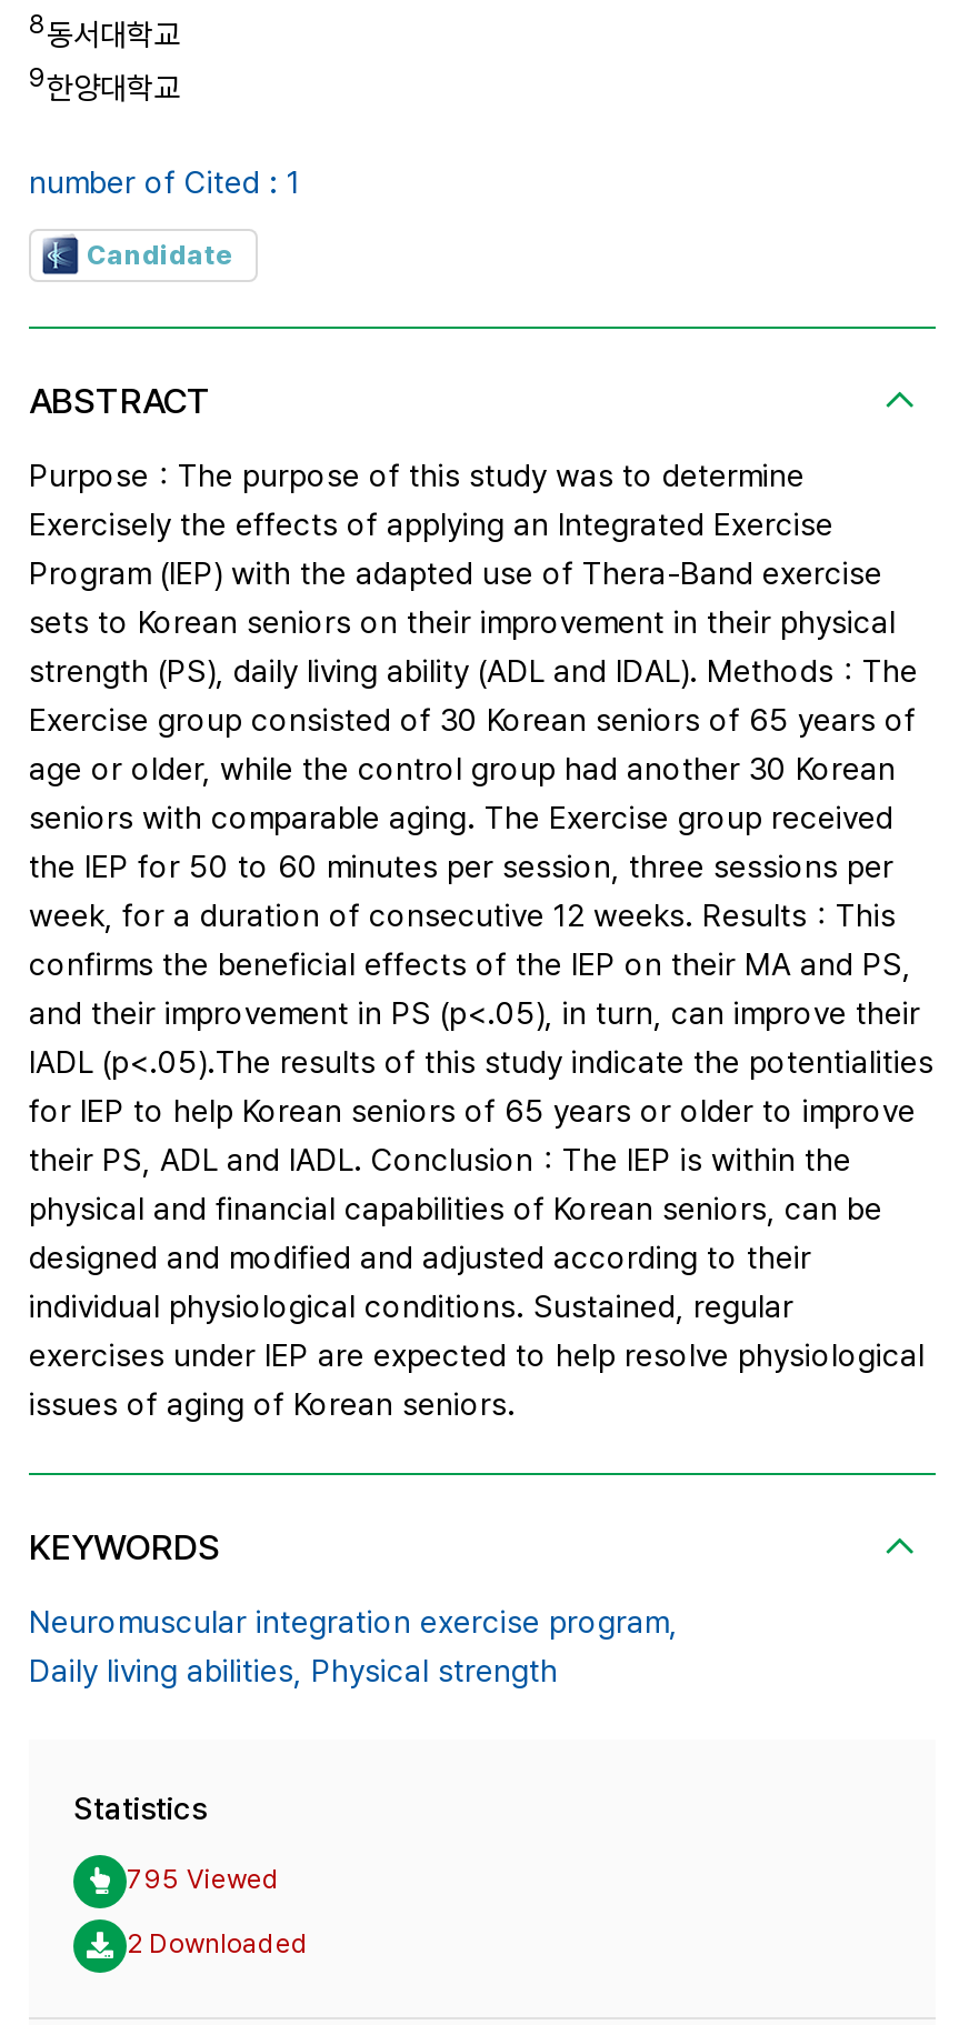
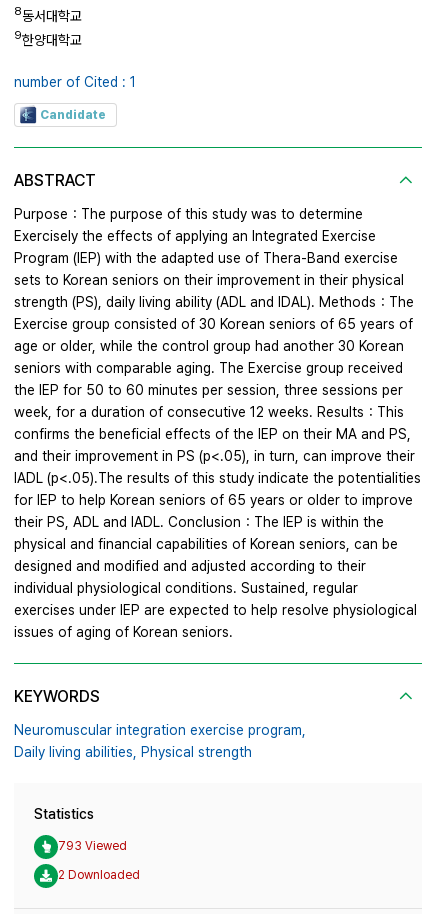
- 795 Viewed
+ 793 Viewed
